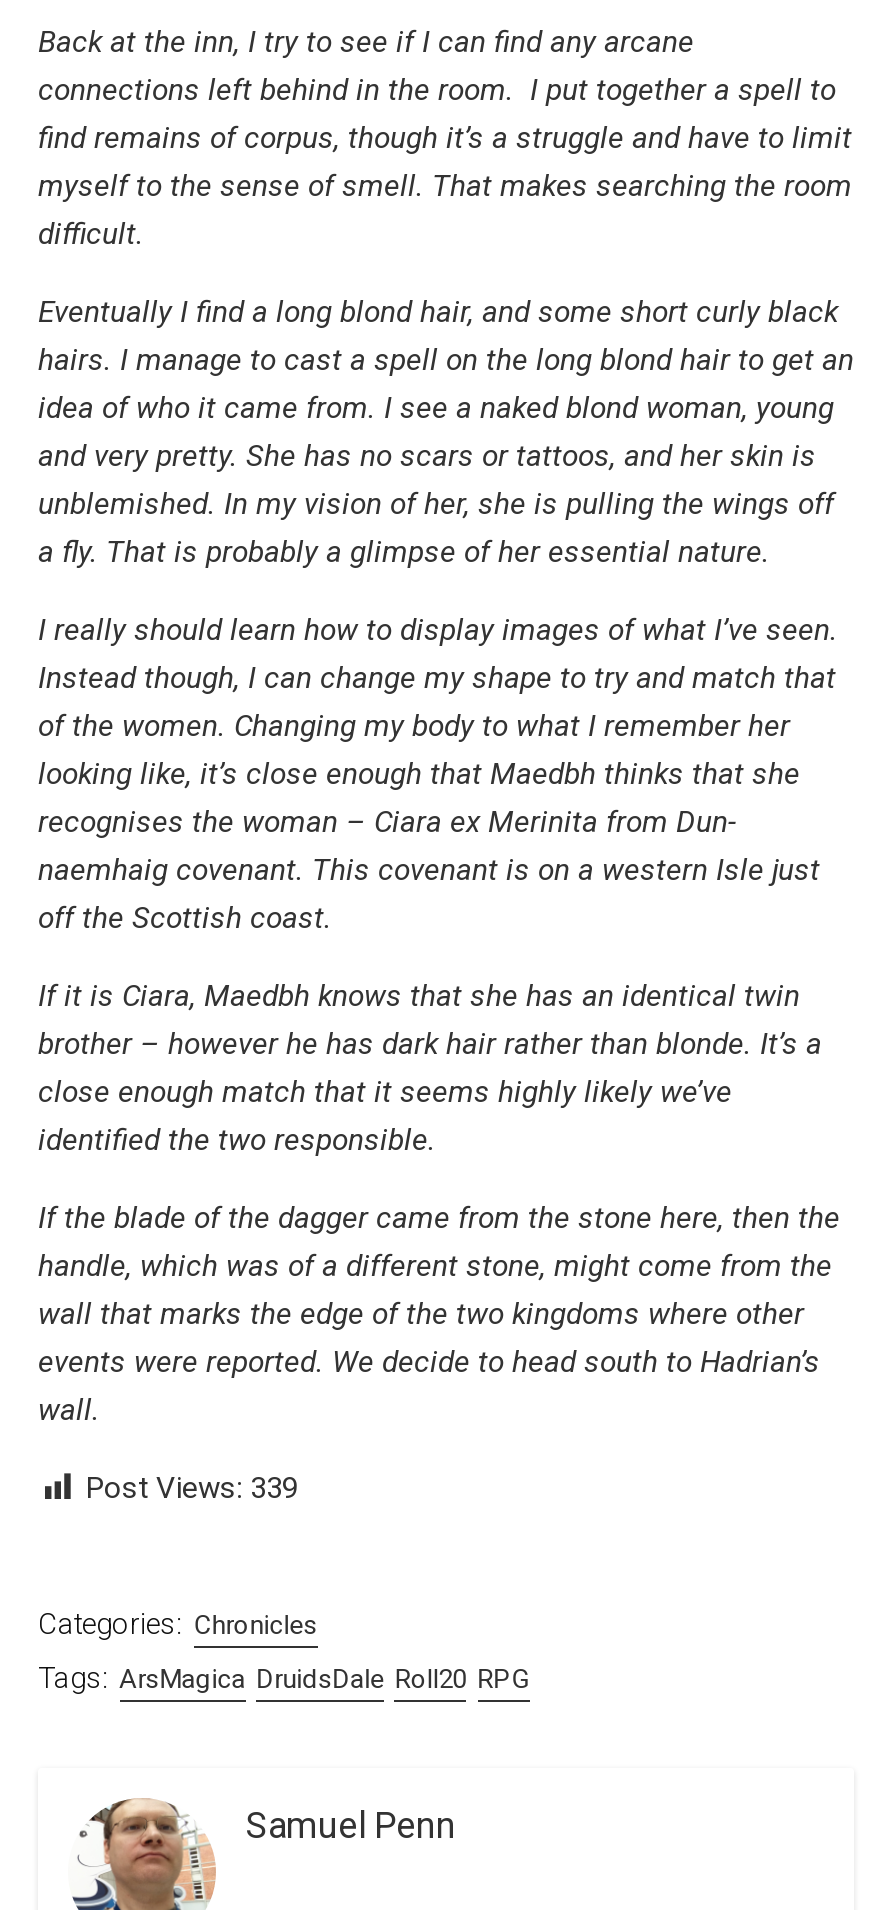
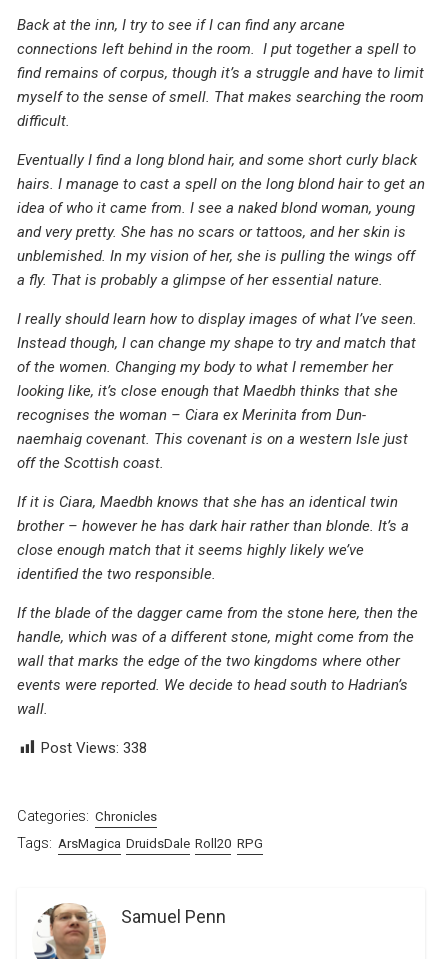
- Post Views: 339
+ Post Views: 338
